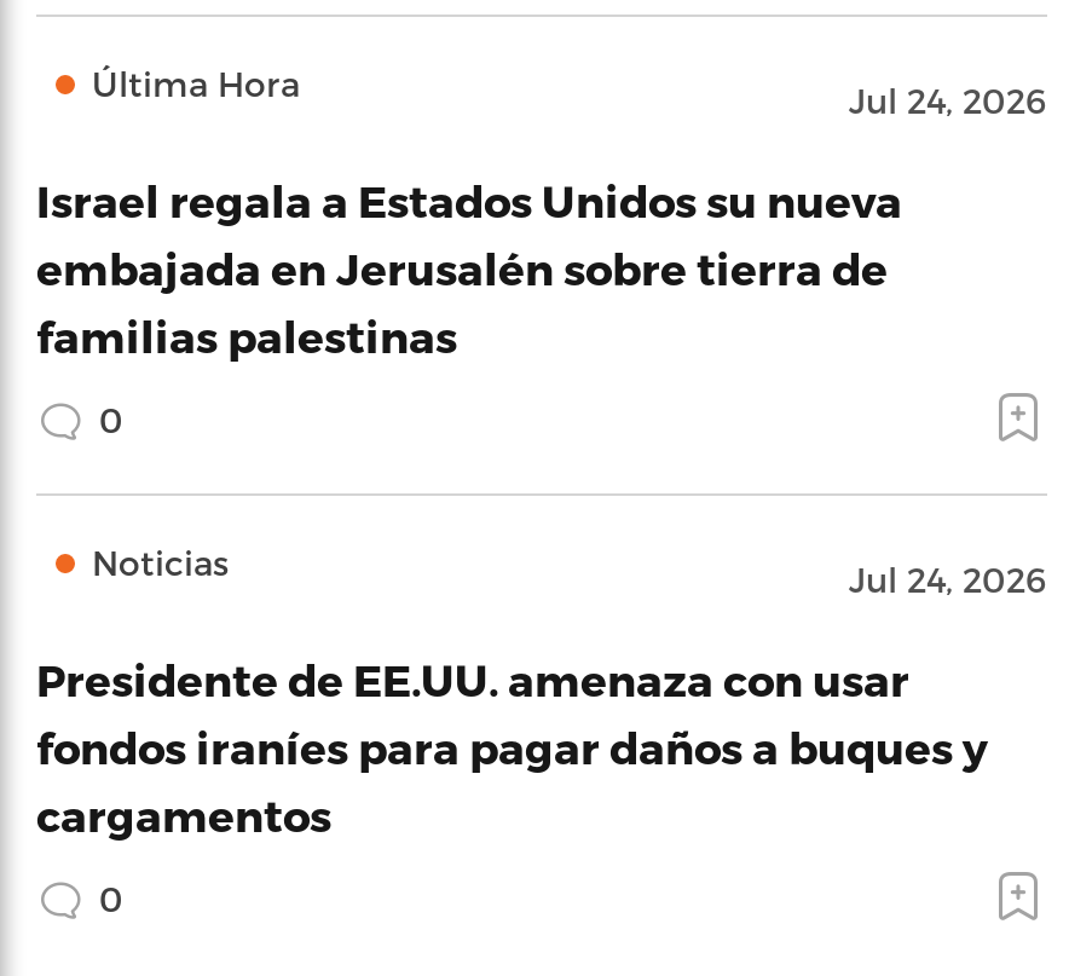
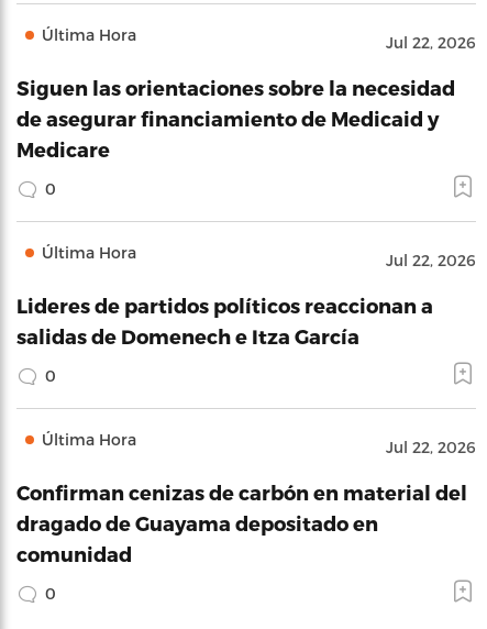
- Jul 24, 2026
+ Jul 22, 2026

- Israel regala a Estados Unidos su nueva
- embajada en Jerusalén sobre tierra de
- familias palestinas
+ Siguen las orientaciones sobre la necesidad
+ de asegurar financiamiento de Medicaid y
+ Medicare

- Noticias
- Jul 24, 2026
- Presidente de EE.UU. amenaza con usar
- fondos iraníes para pagar daños a buques y
- cargamentos
+ Última Hora
+ Jul 22, 2026
+ Lideres de partidos políticos reaccionan a
+ salidas de Domenech e Itza García
+ 0
+ Última Hora
+ Jul 22, 2026
+ Confirman cenizas de carbón en material del
+ dragado de Guayama depositado en
+ comunidad
